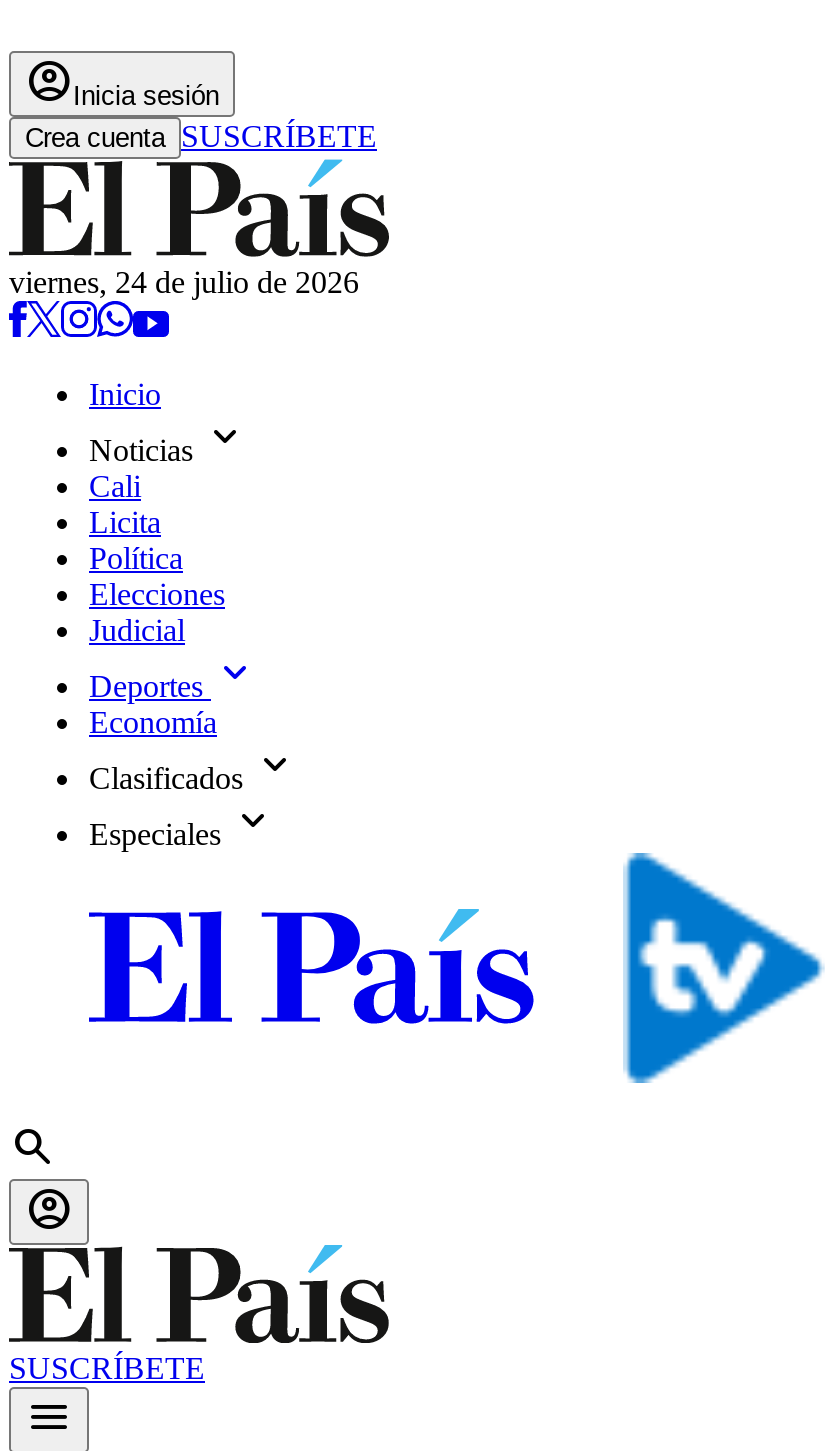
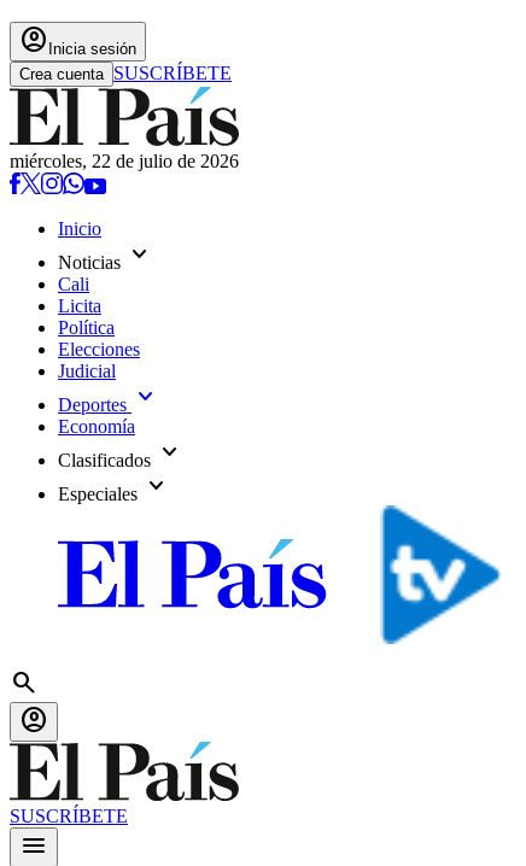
- viernes, 24 de julio de 2026
+ miércoles, 22 de julio de 2026
